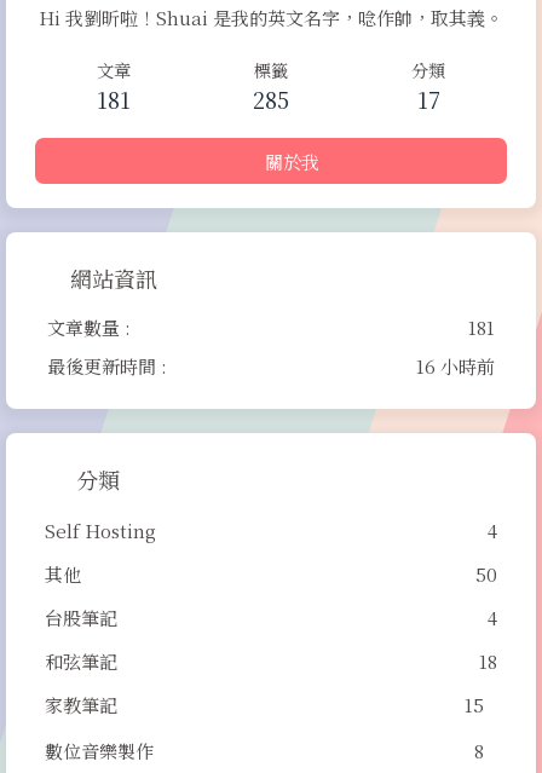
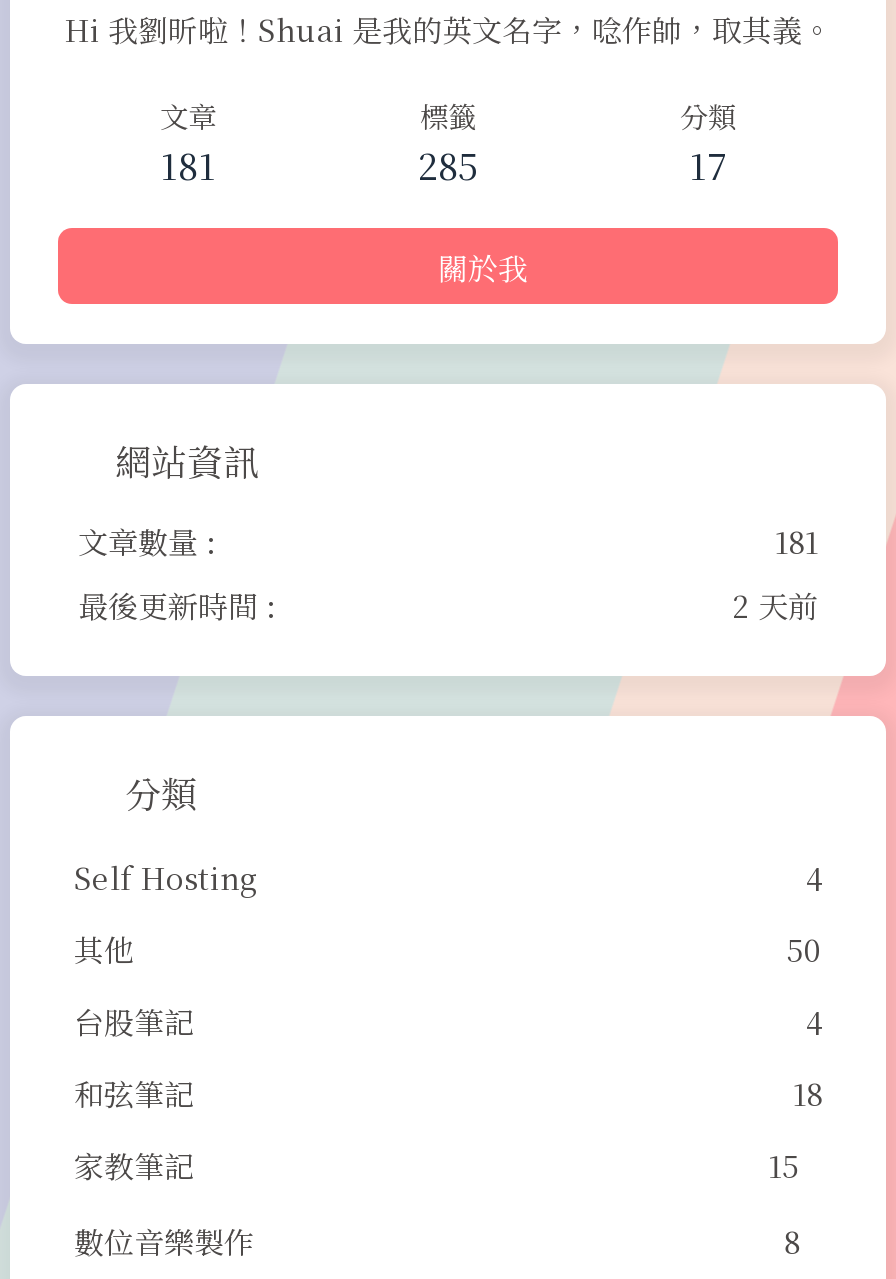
- 16 小時前
+ 2 天前
